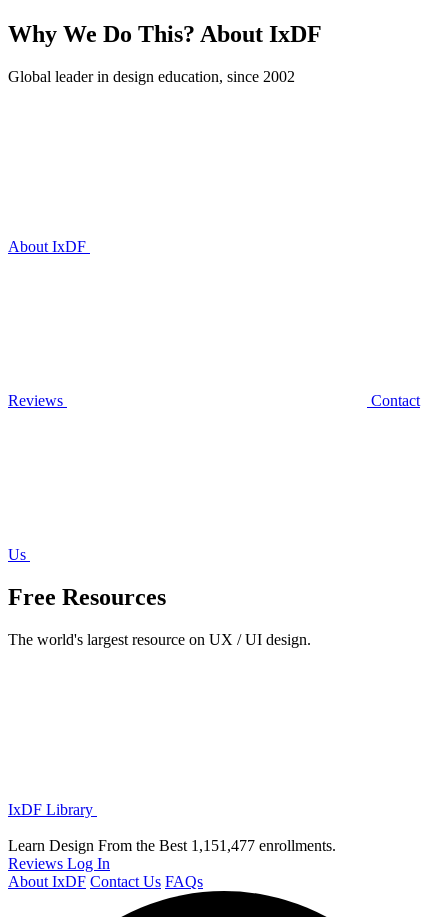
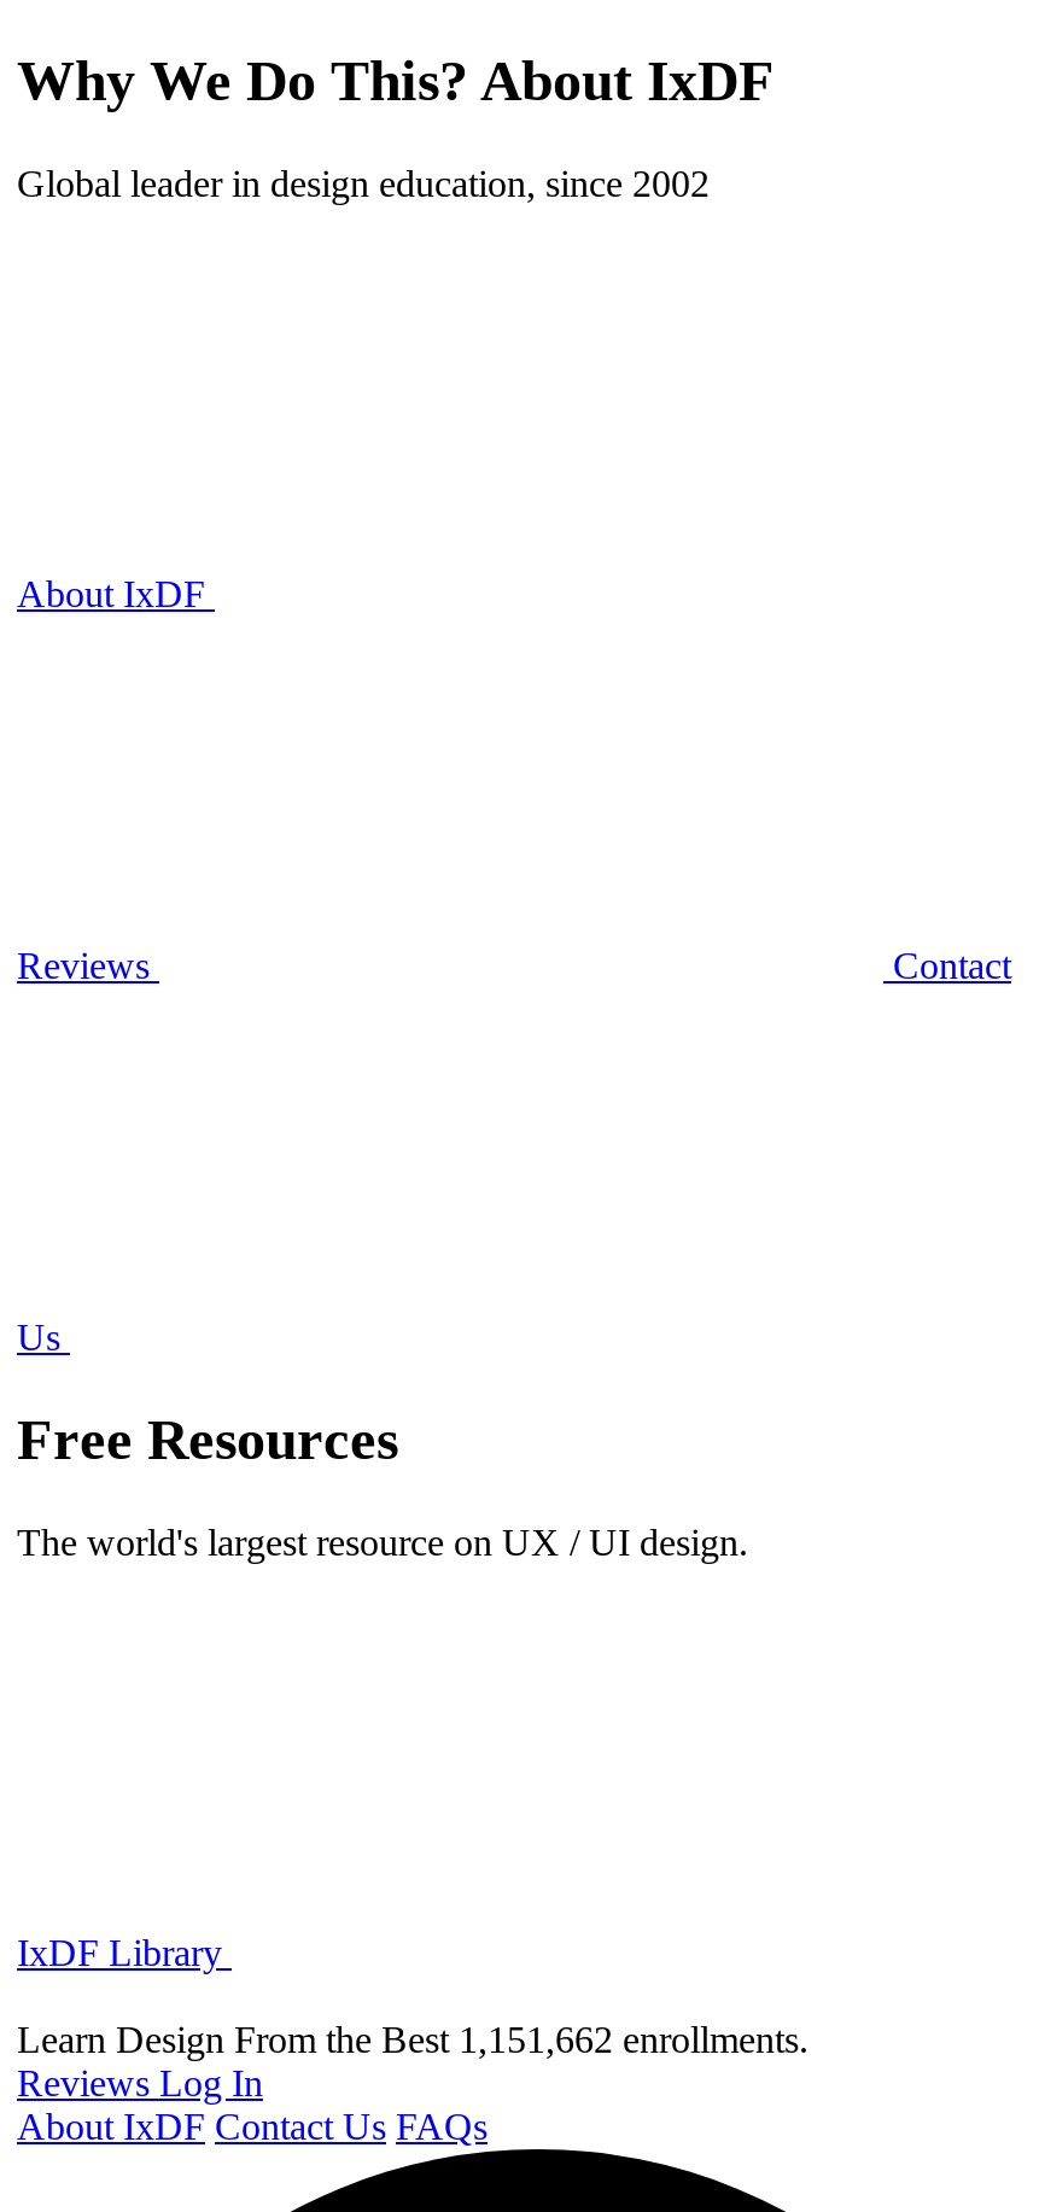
- Learn Design From the Best 1,151,477 enrollments.
+ Learn Design From the Best 1,151,662 enrollments.
